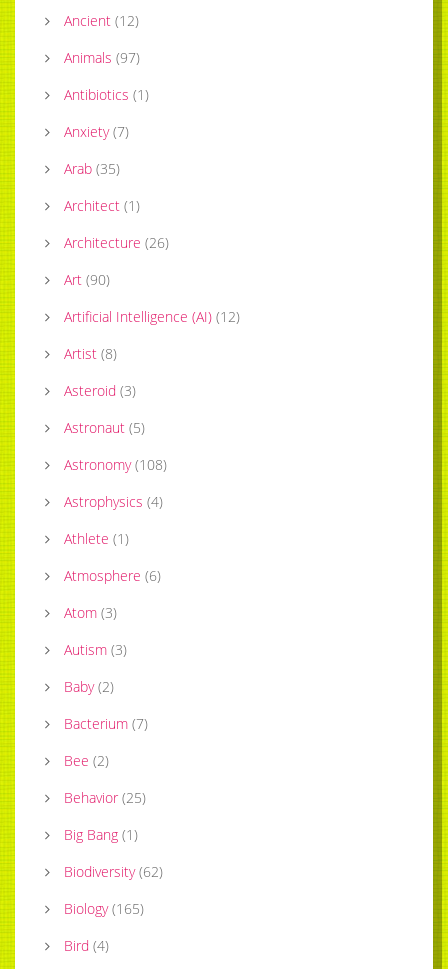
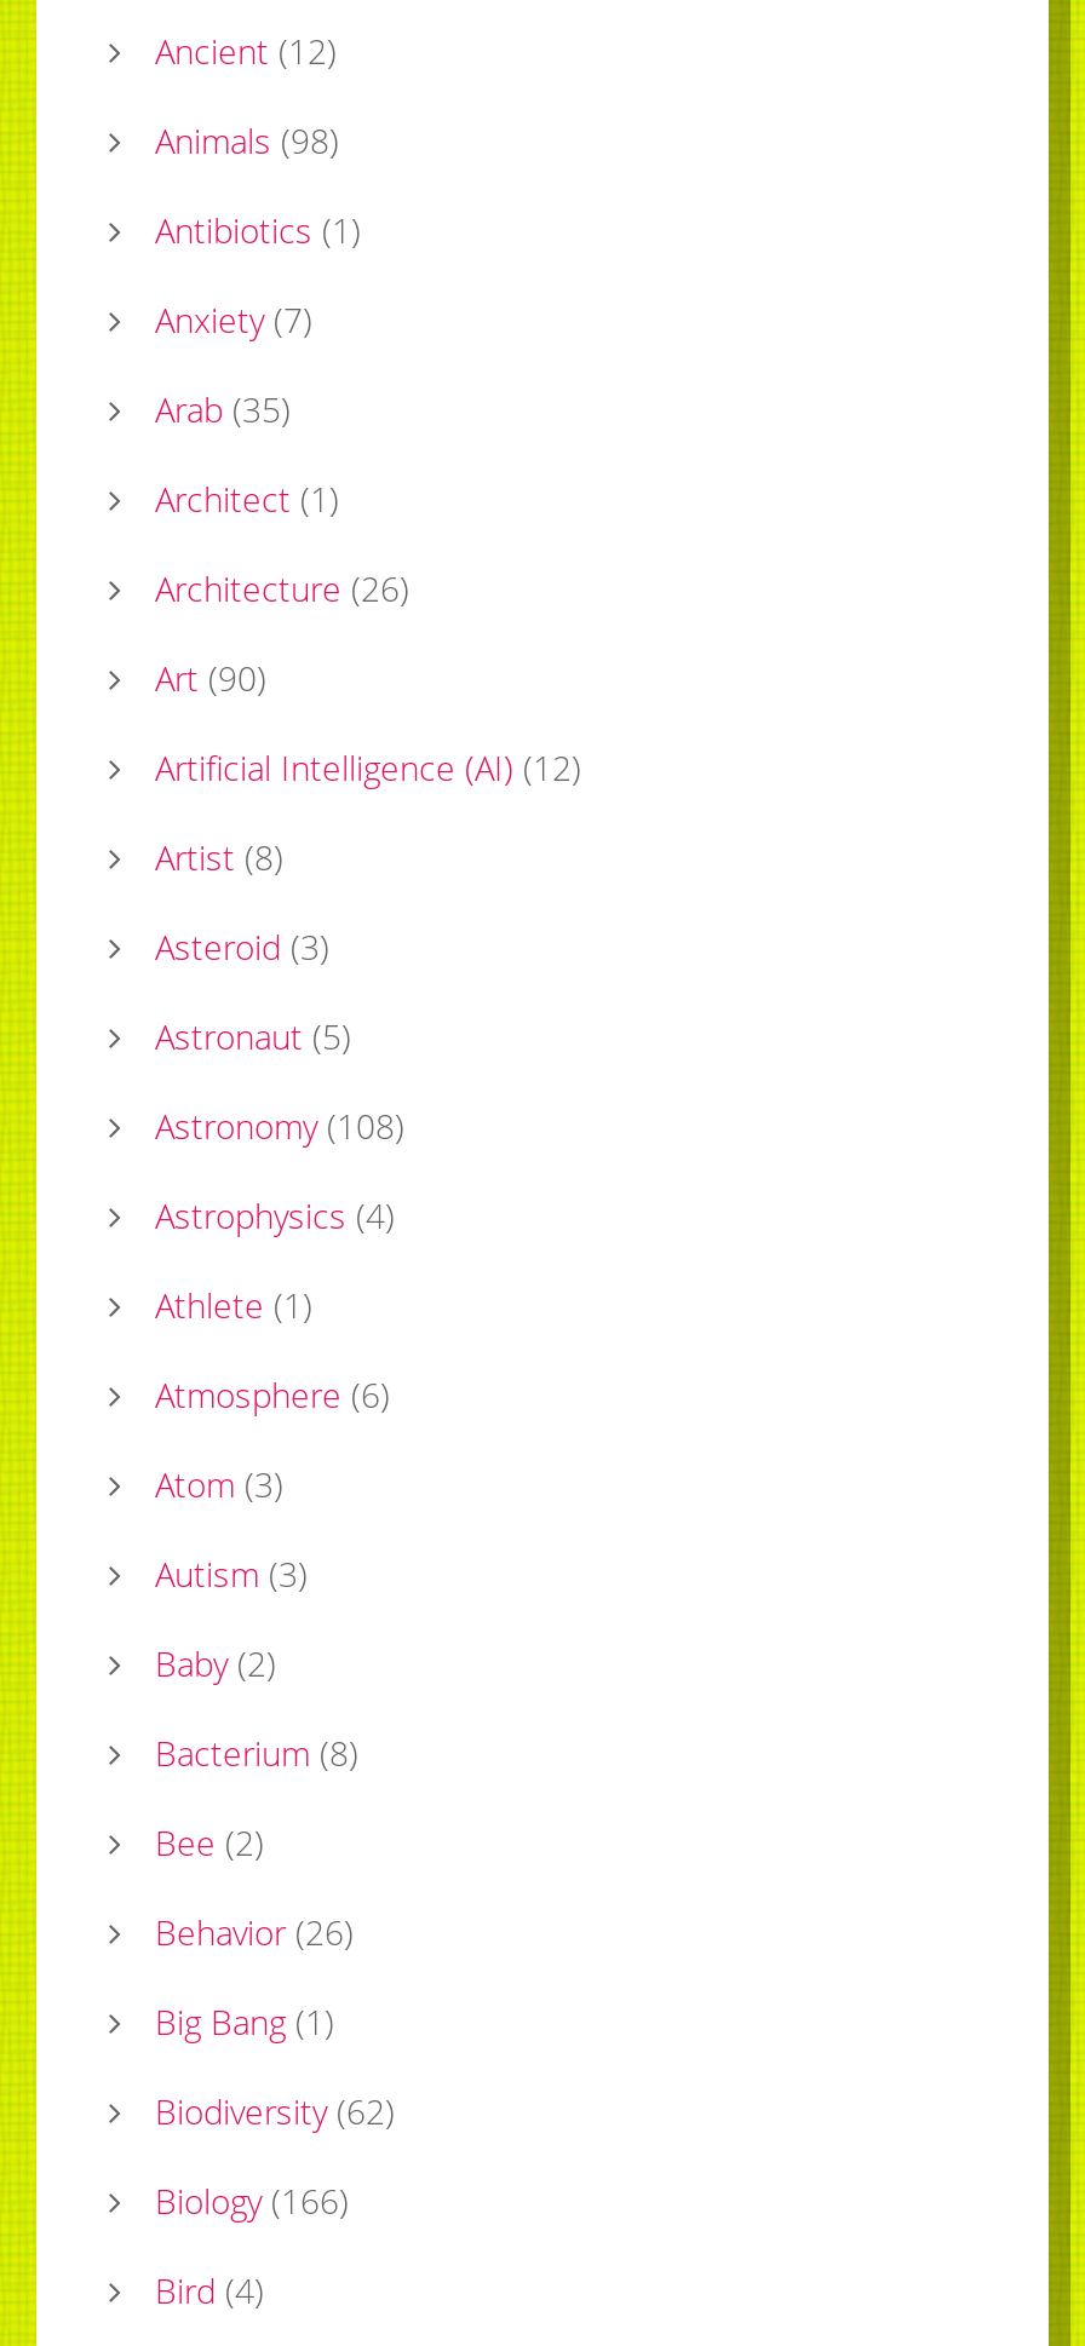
- Animals (97)
+ Animals (98)

- Bacterium (7)
+ Bacterium (8)

- Behavior (25)
+ Behavior (26)

- Biology (165)
+ Biology (166)
